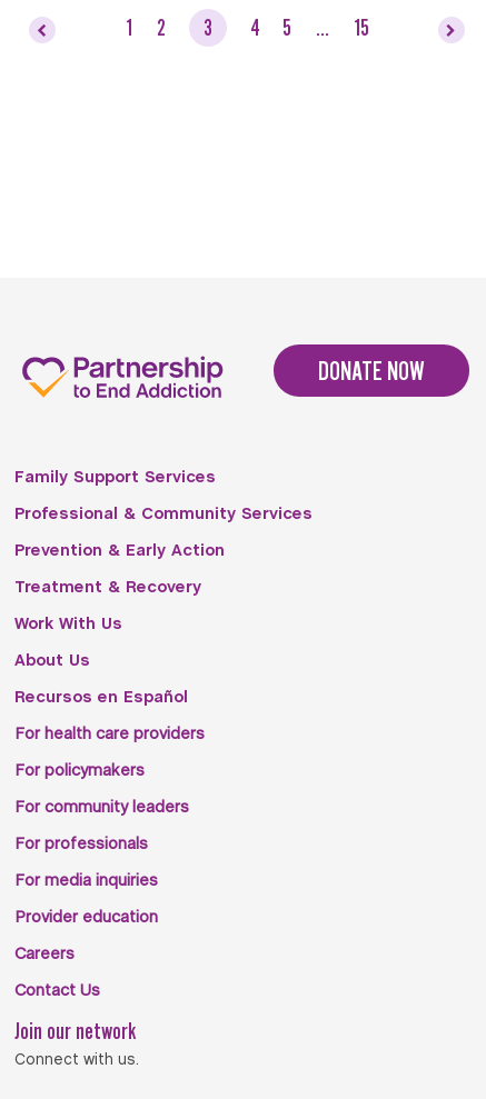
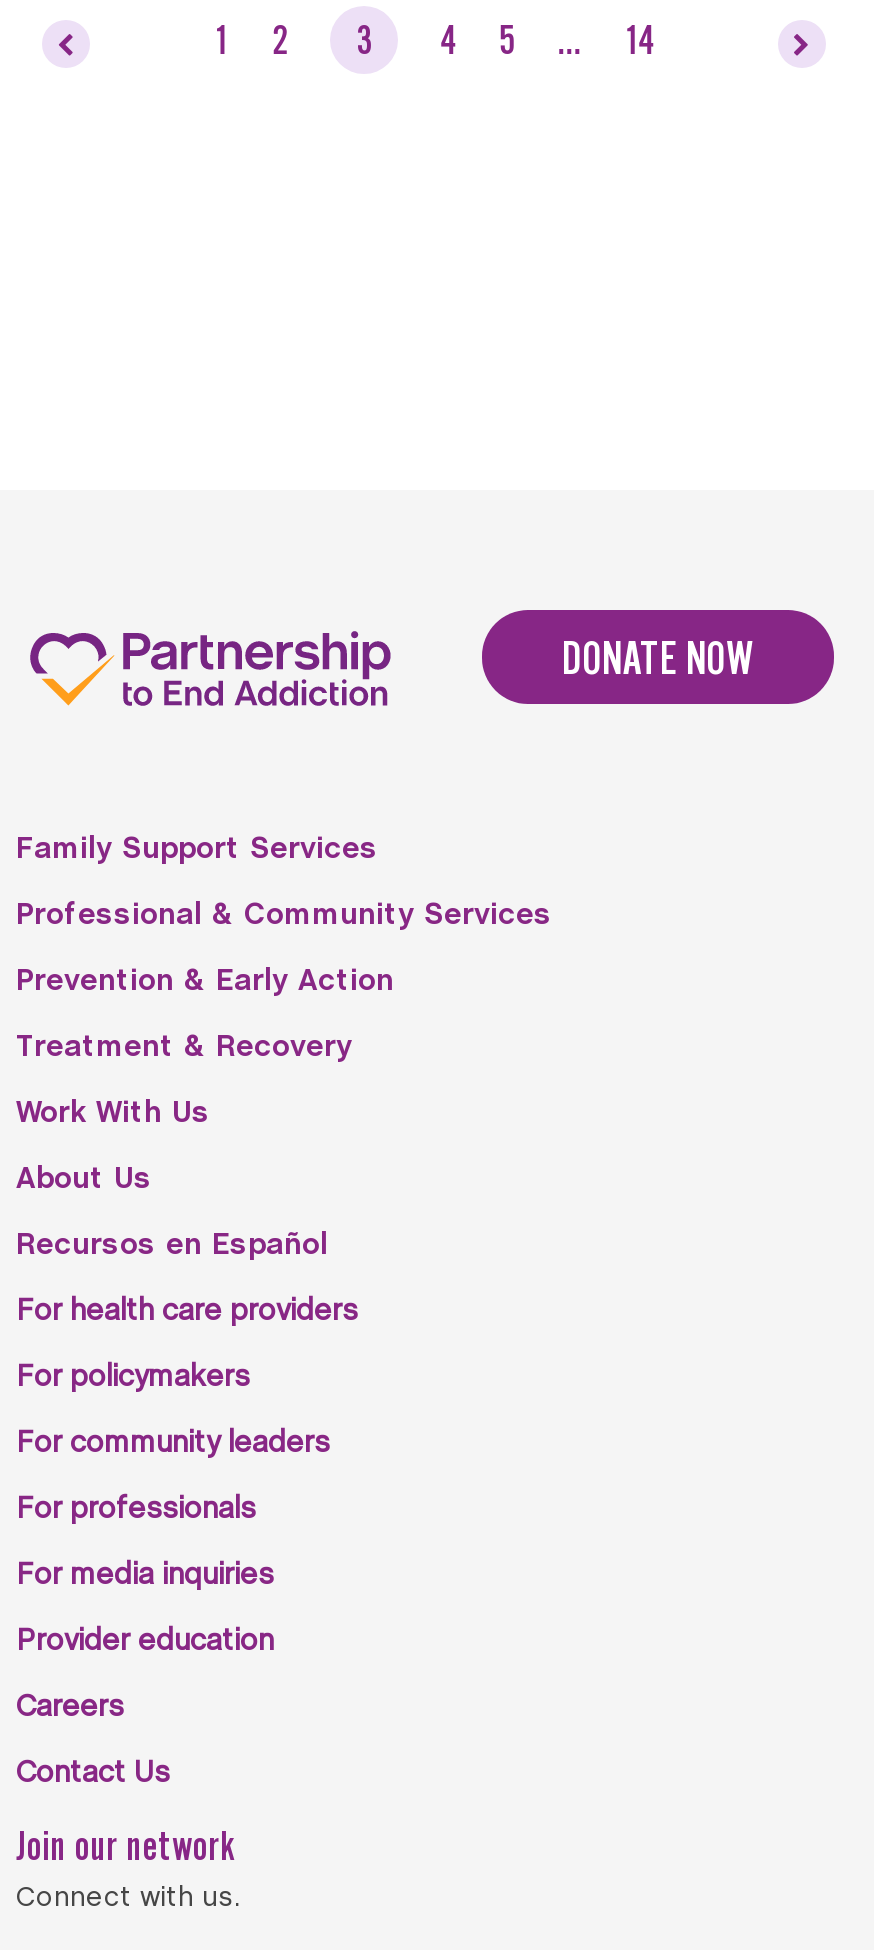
- 15
+ 14
